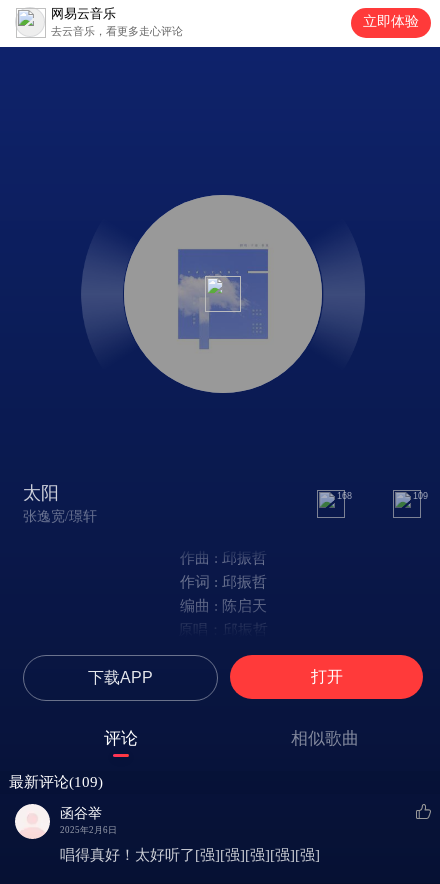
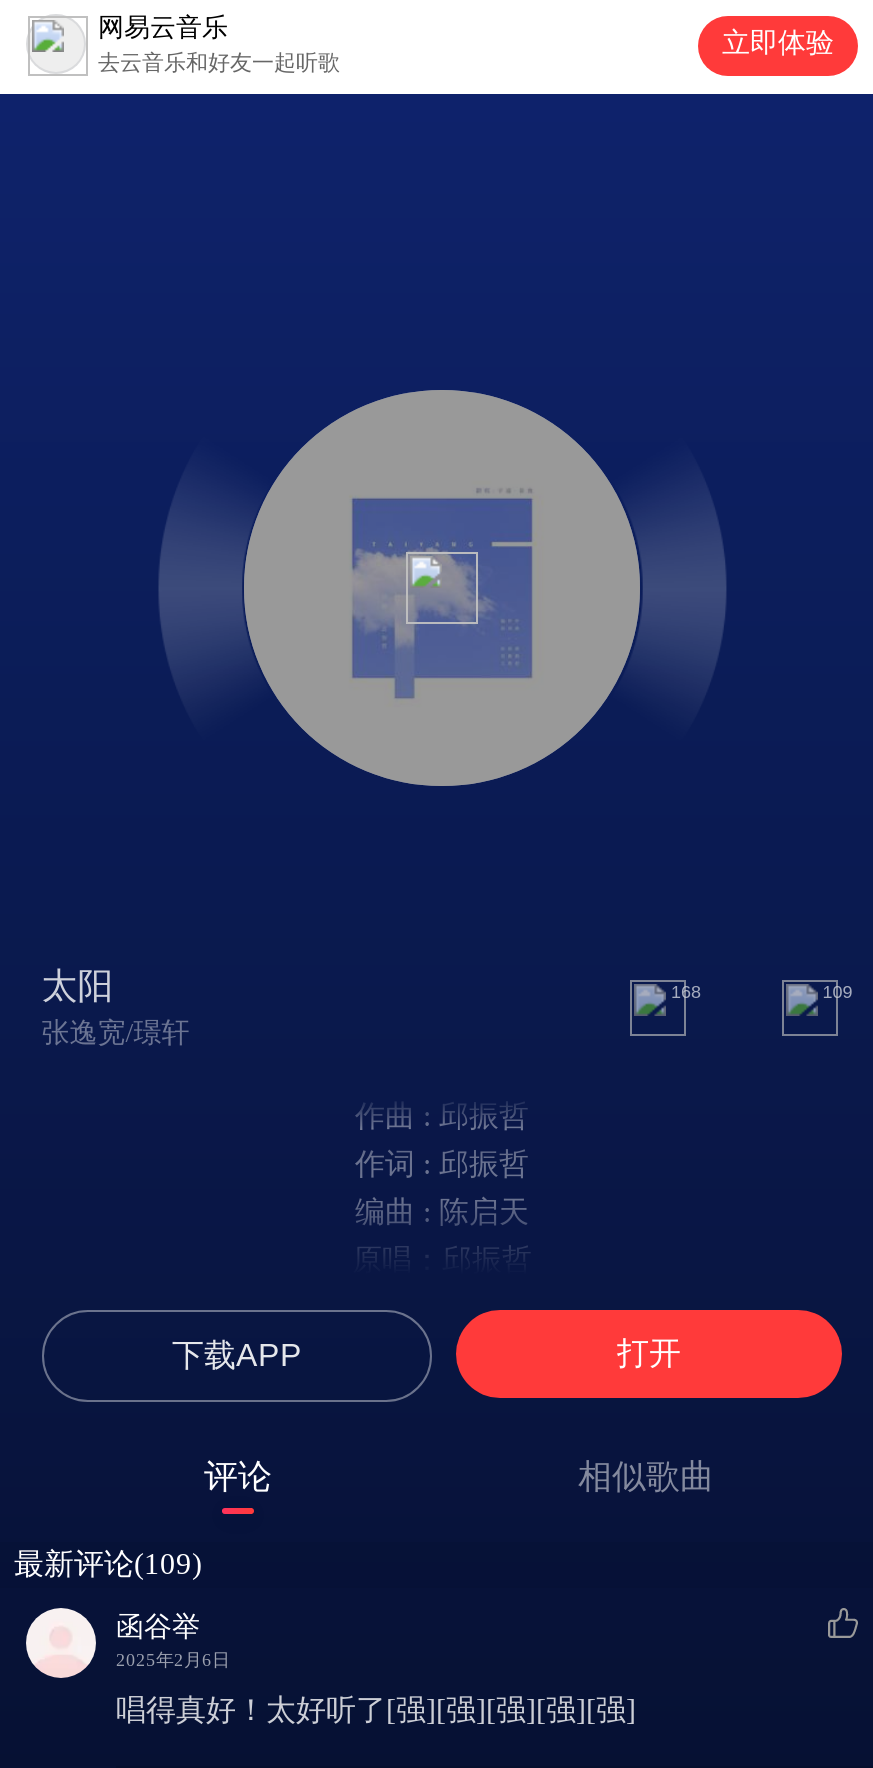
- 去云音乐，看更多走心评论
+ 去云音乐和好友一起听歌
